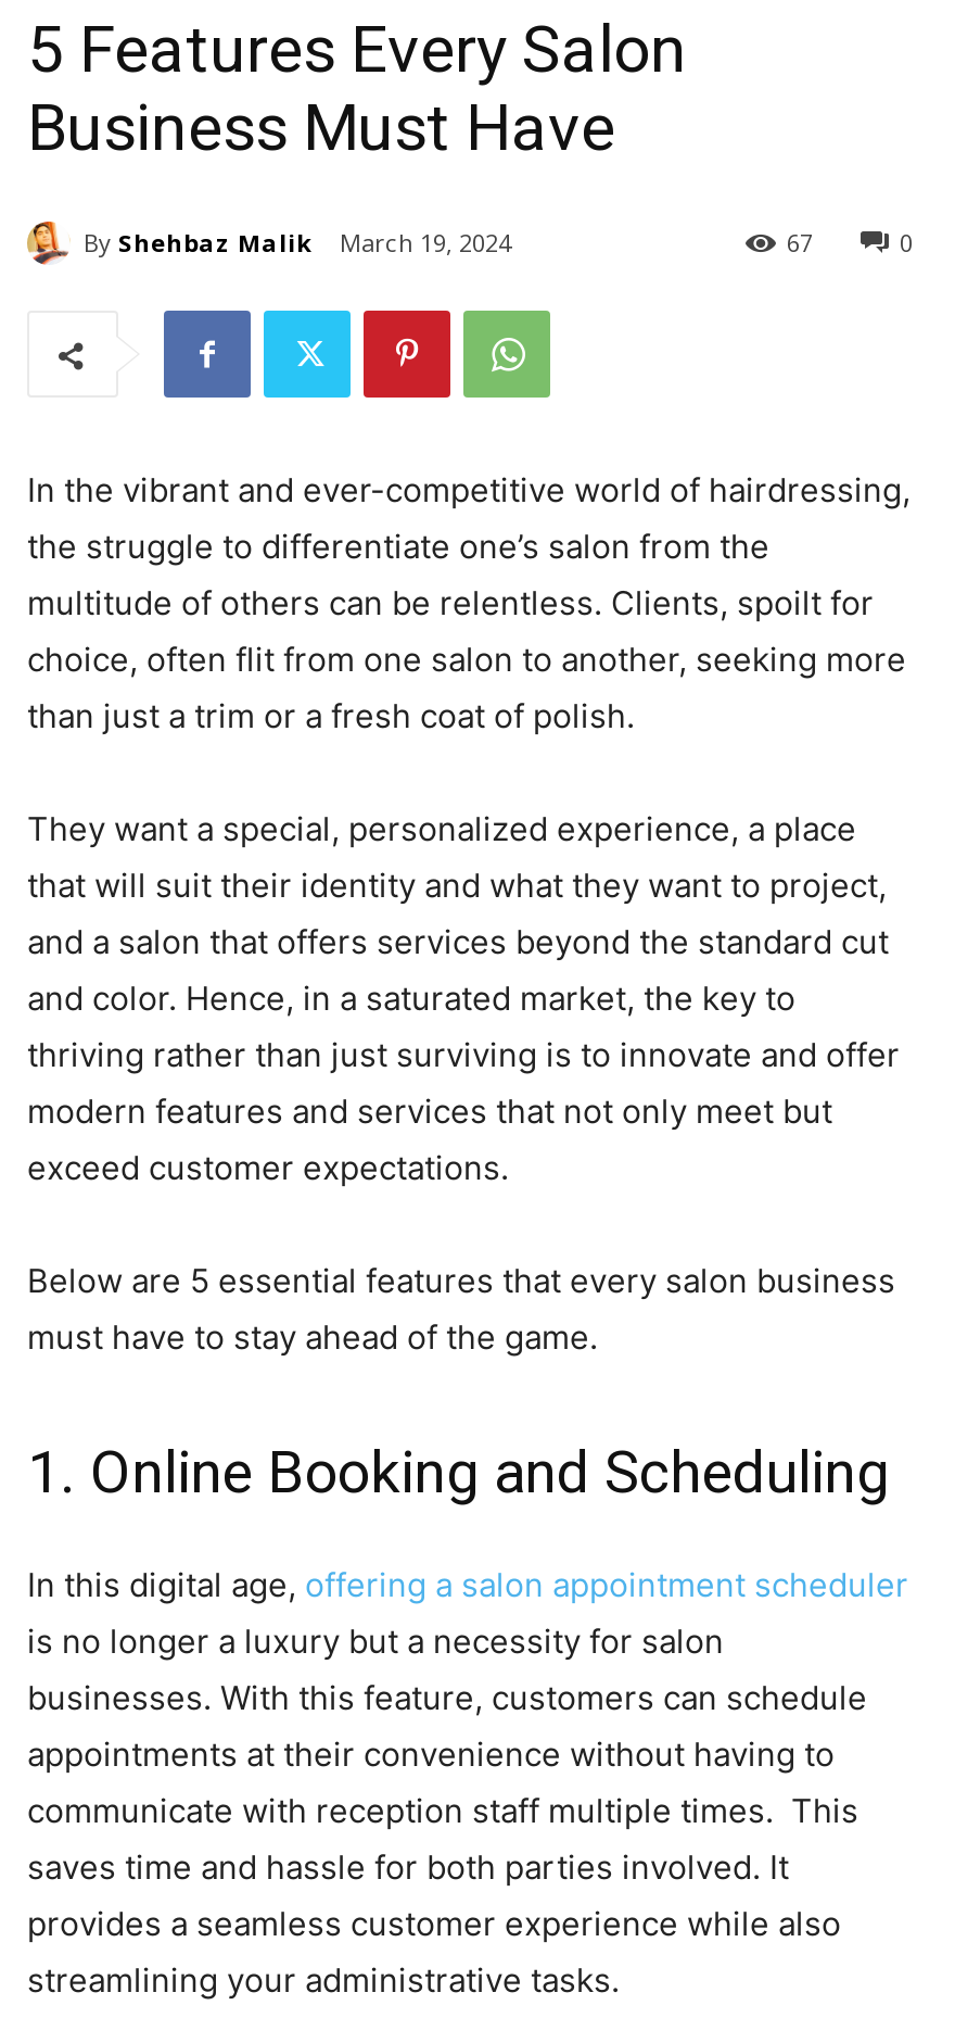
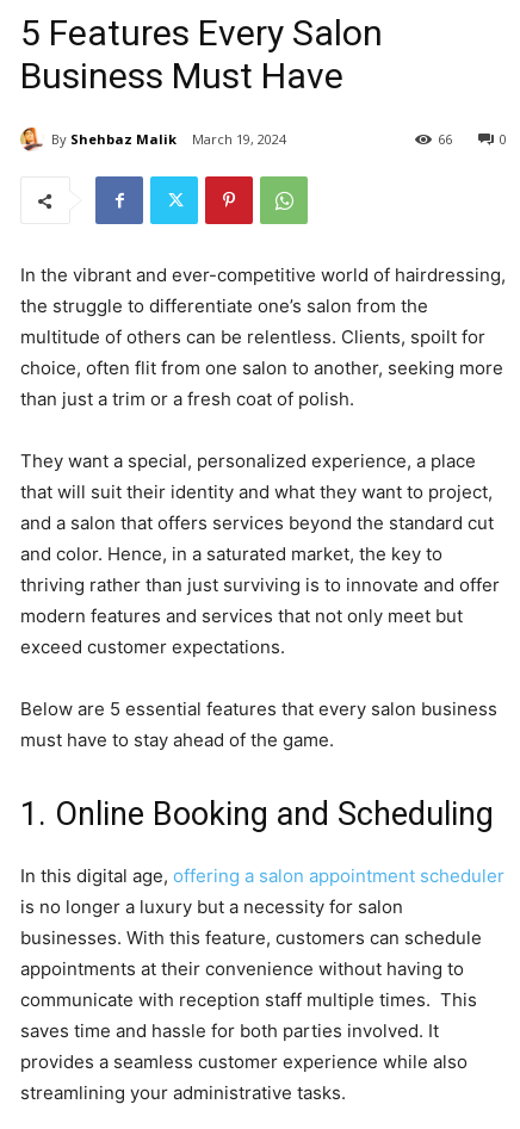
- 67
+ 66
